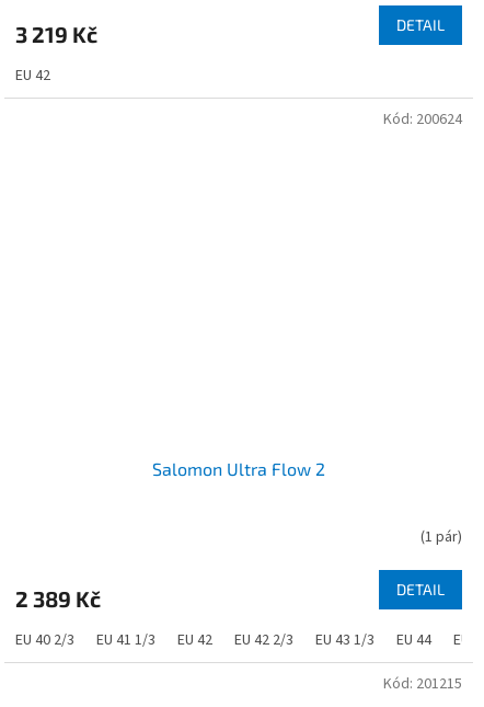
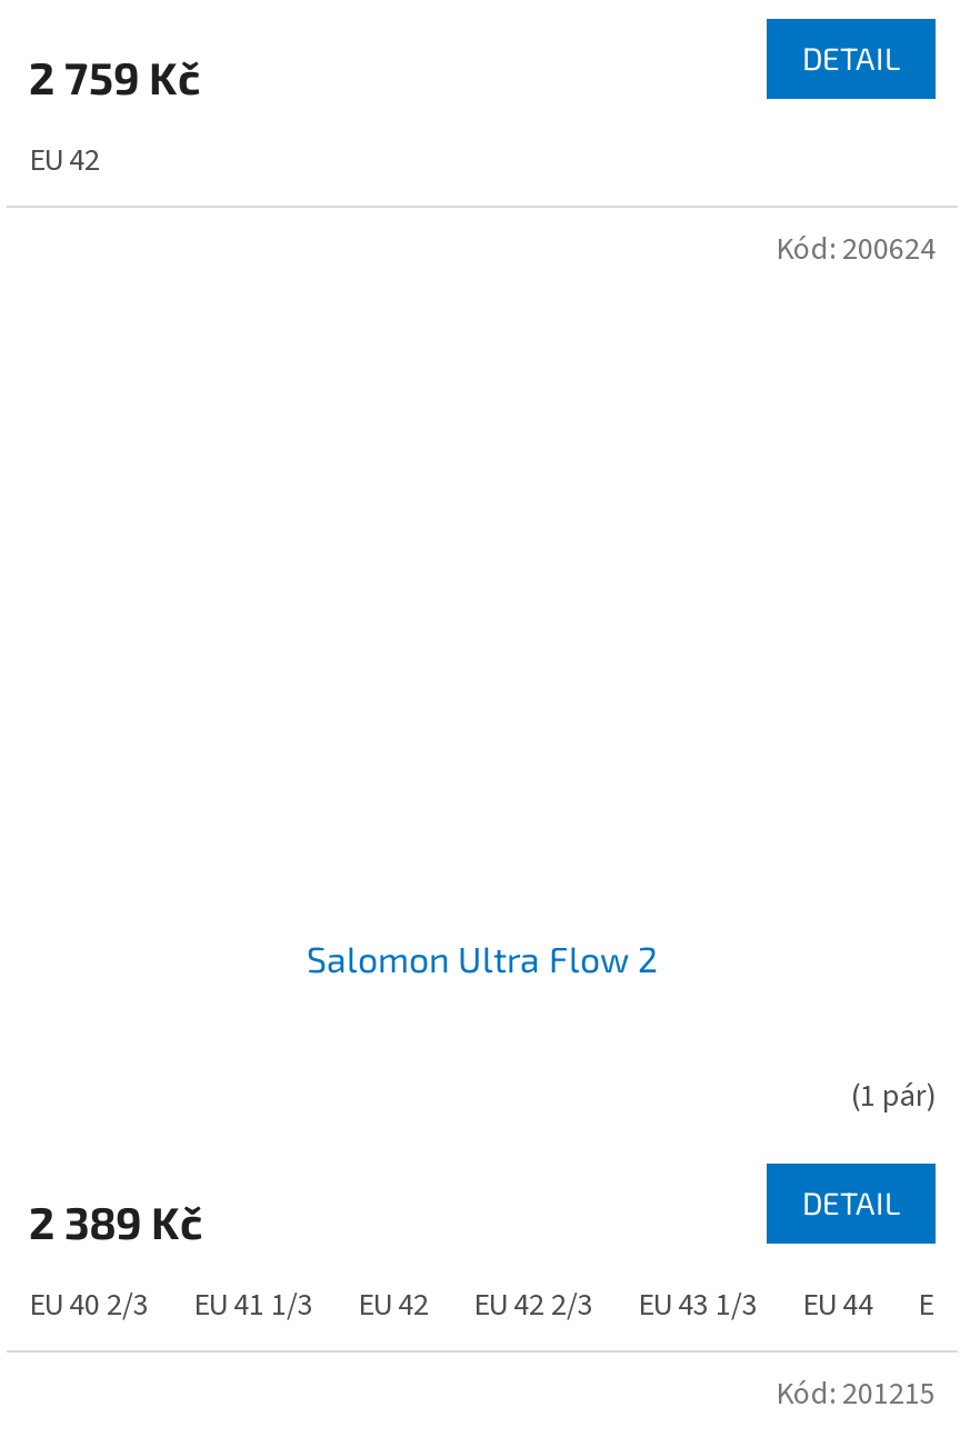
- 3 219 Kč
+ 2 759 Kč
